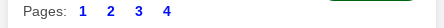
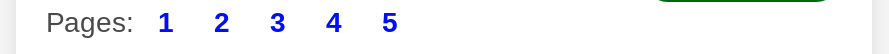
+ 5
